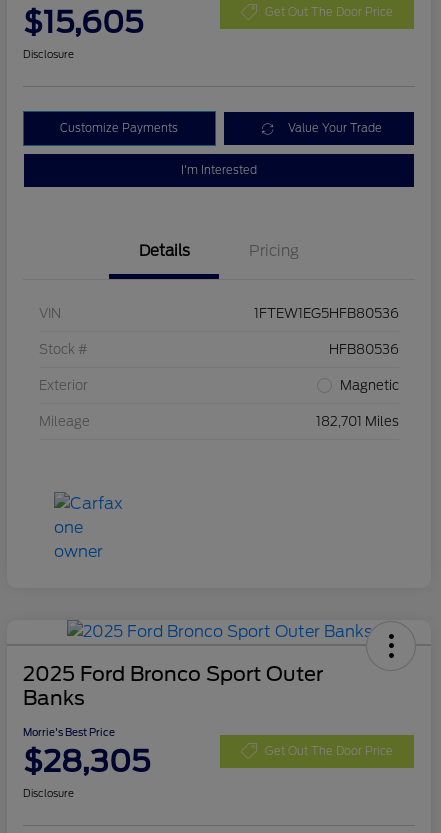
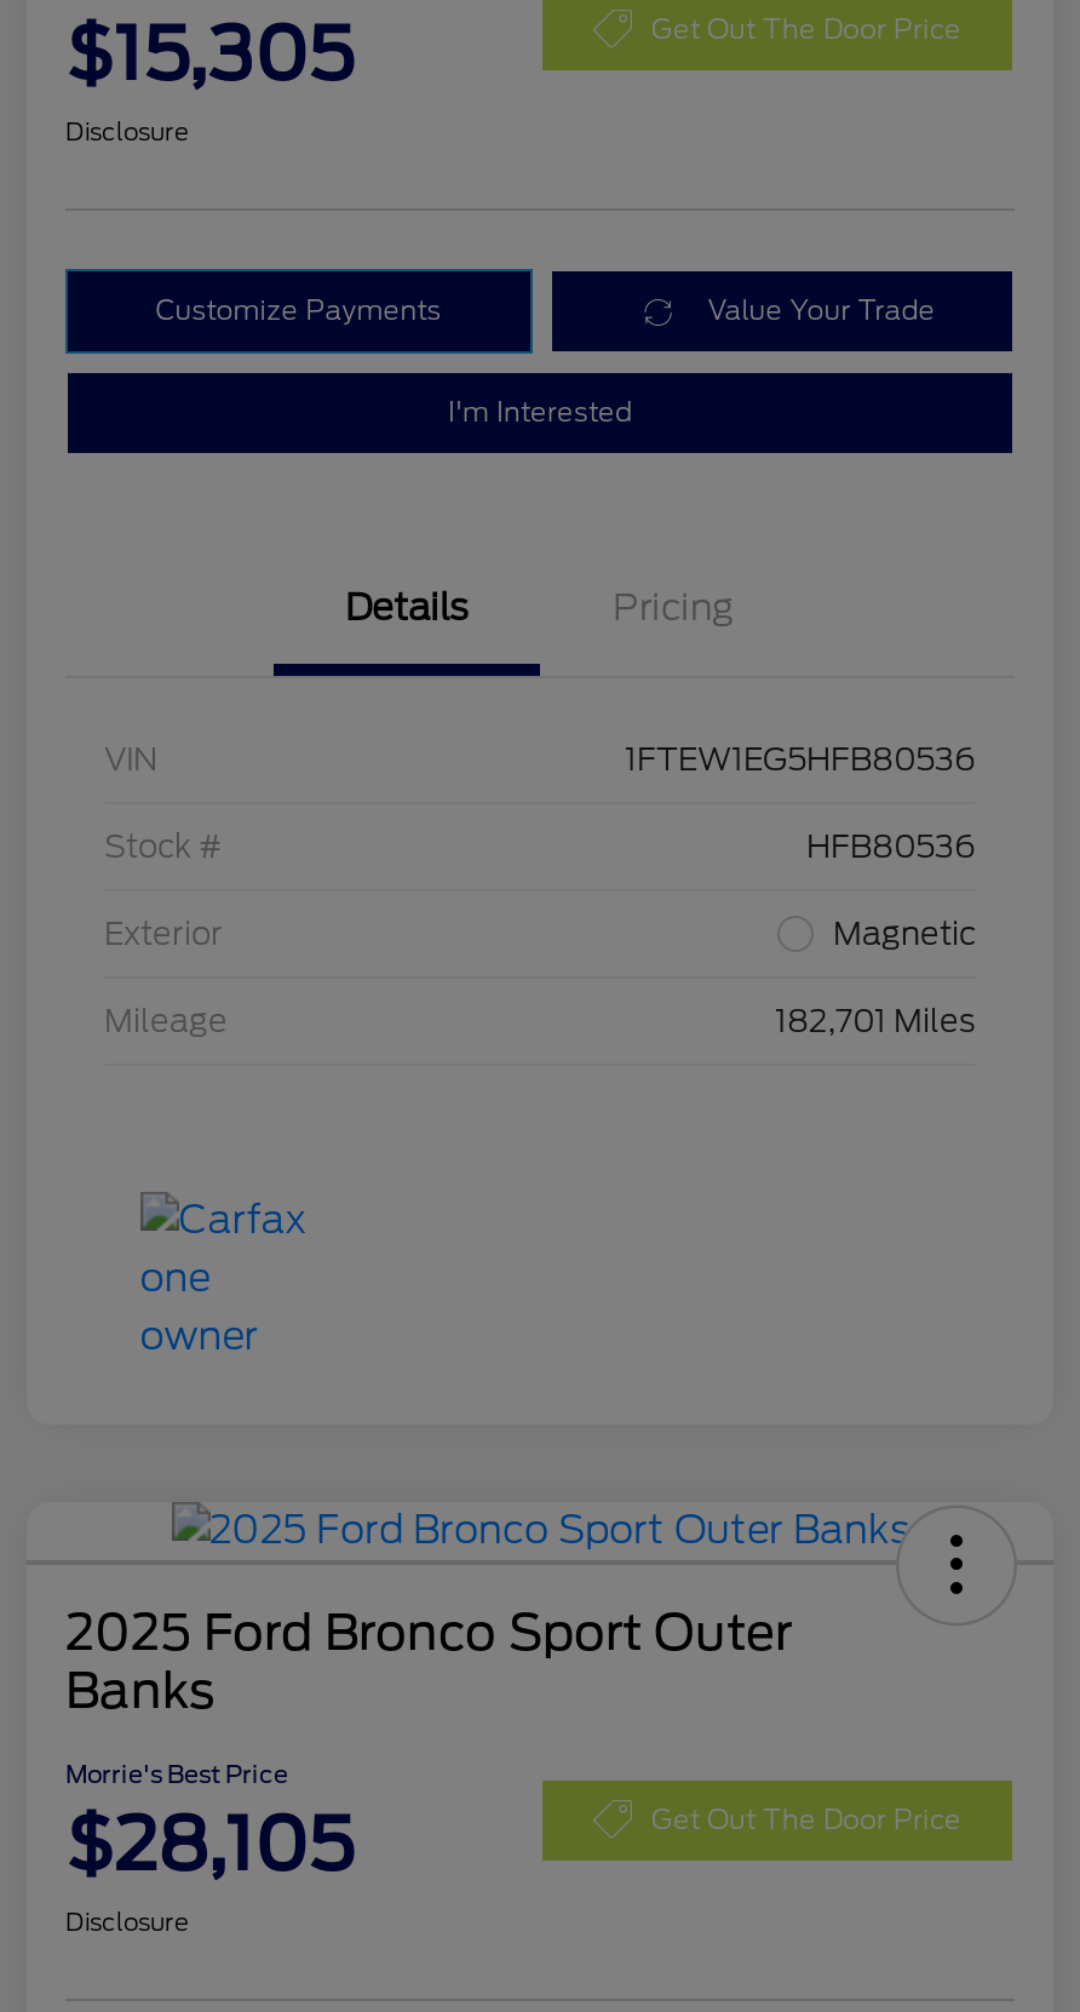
- $15,605
+ $15,305

- $28,305
+ $28,105
